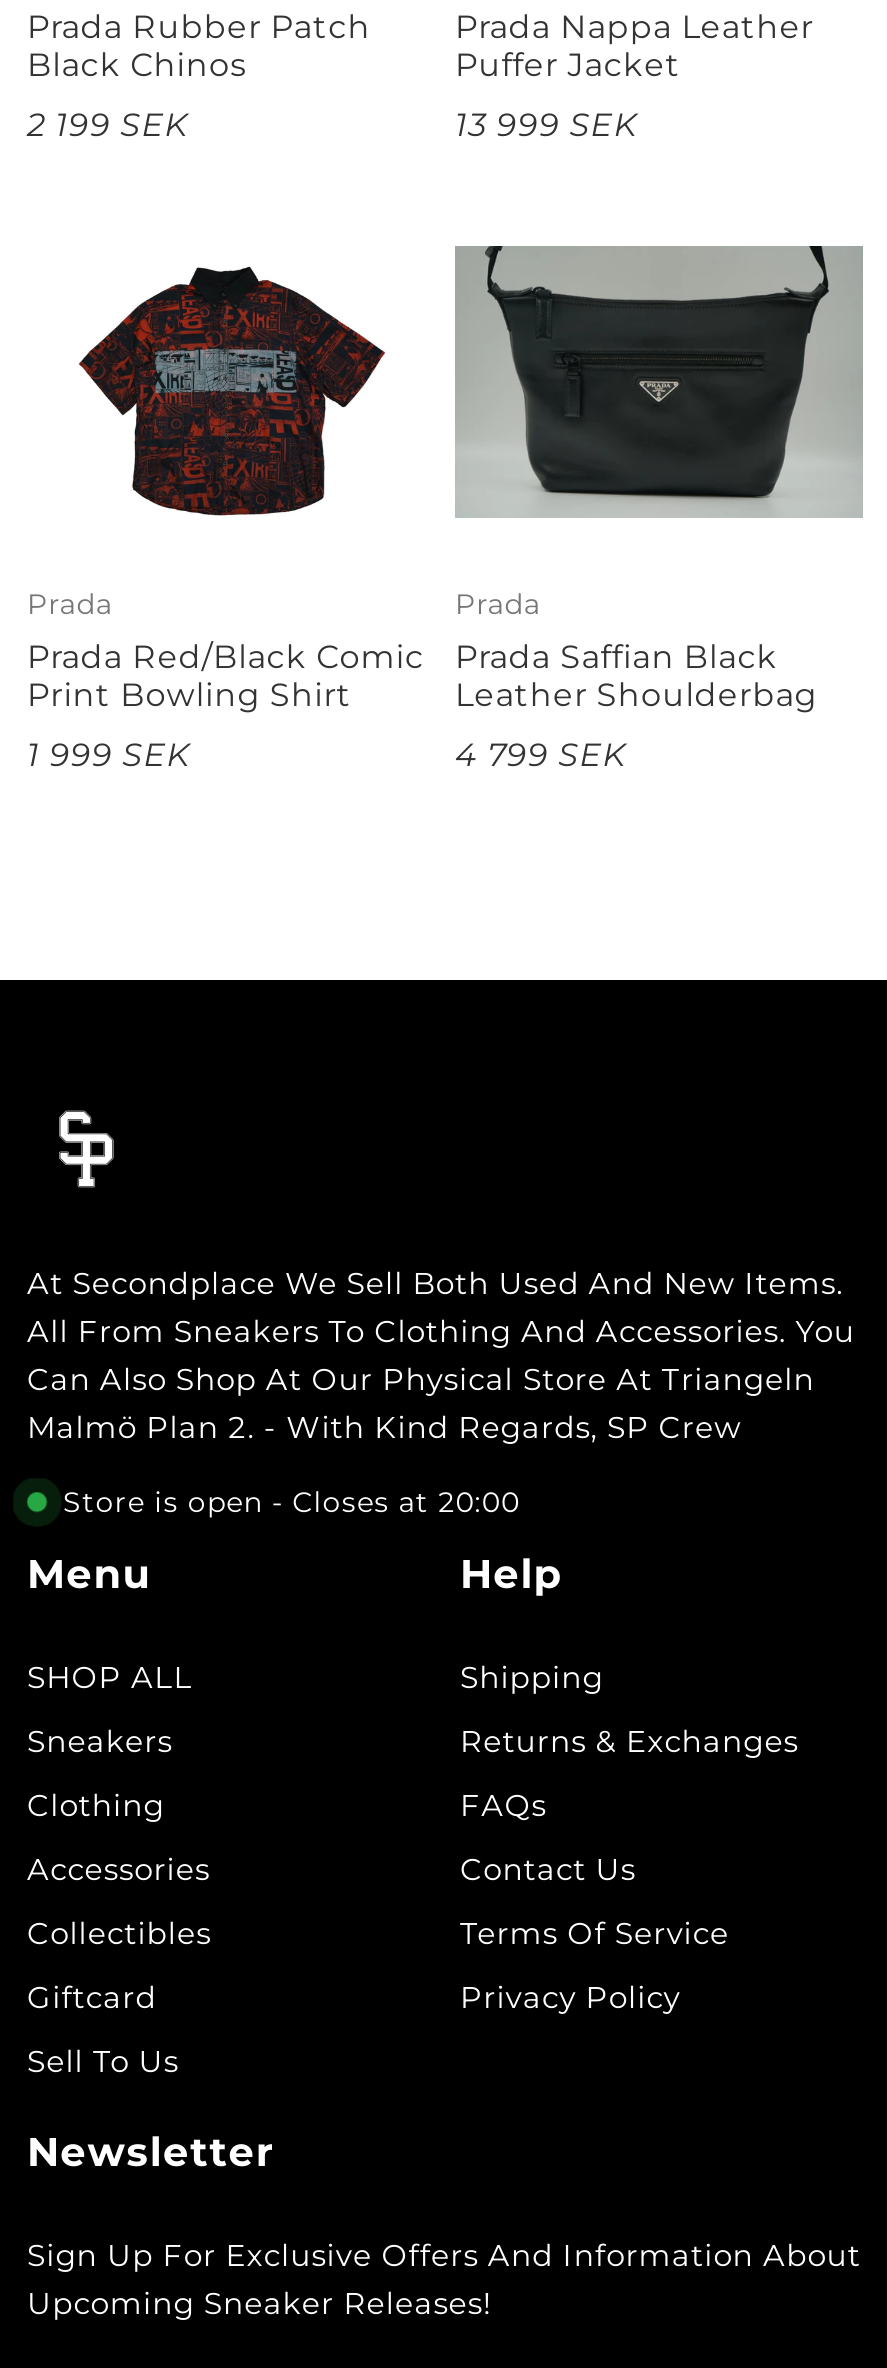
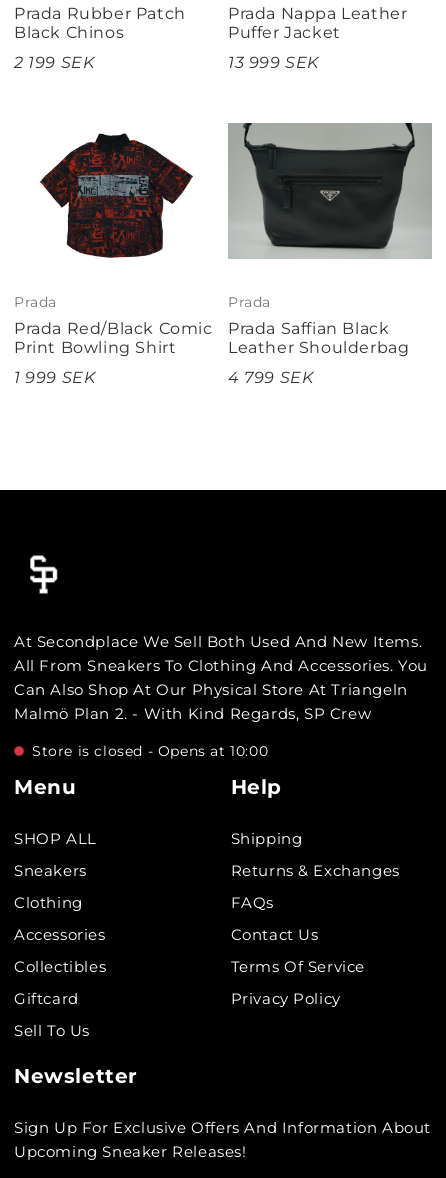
- Store is open - Closes at 20:00
+ Store is closed - Opens at 10:00
